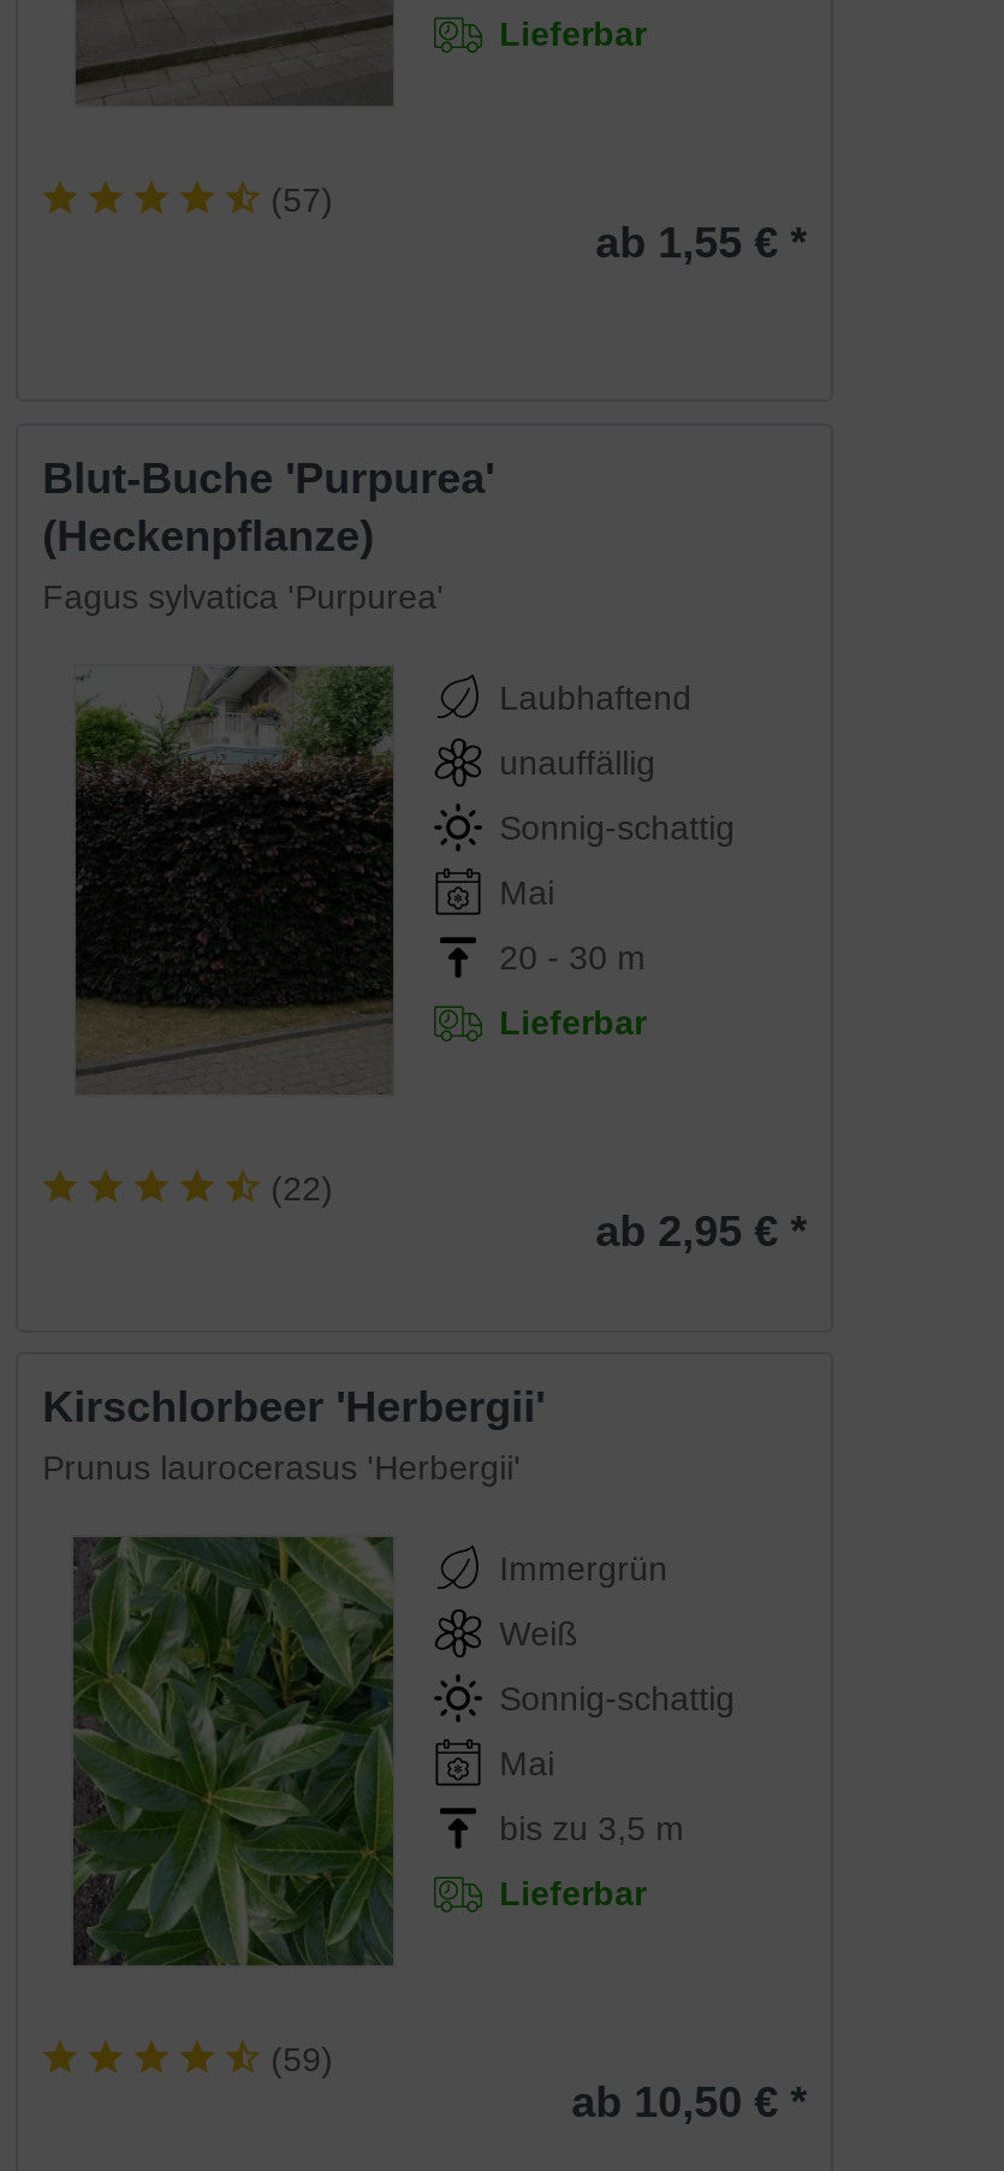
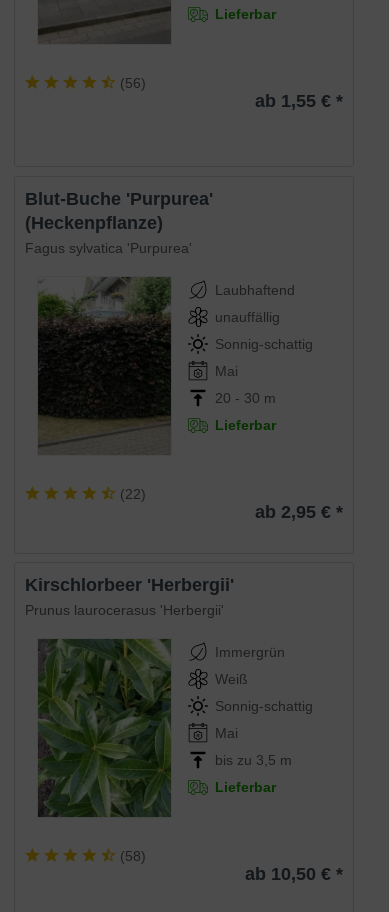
- (57)
+ (56)

- (59)
+ (58)
